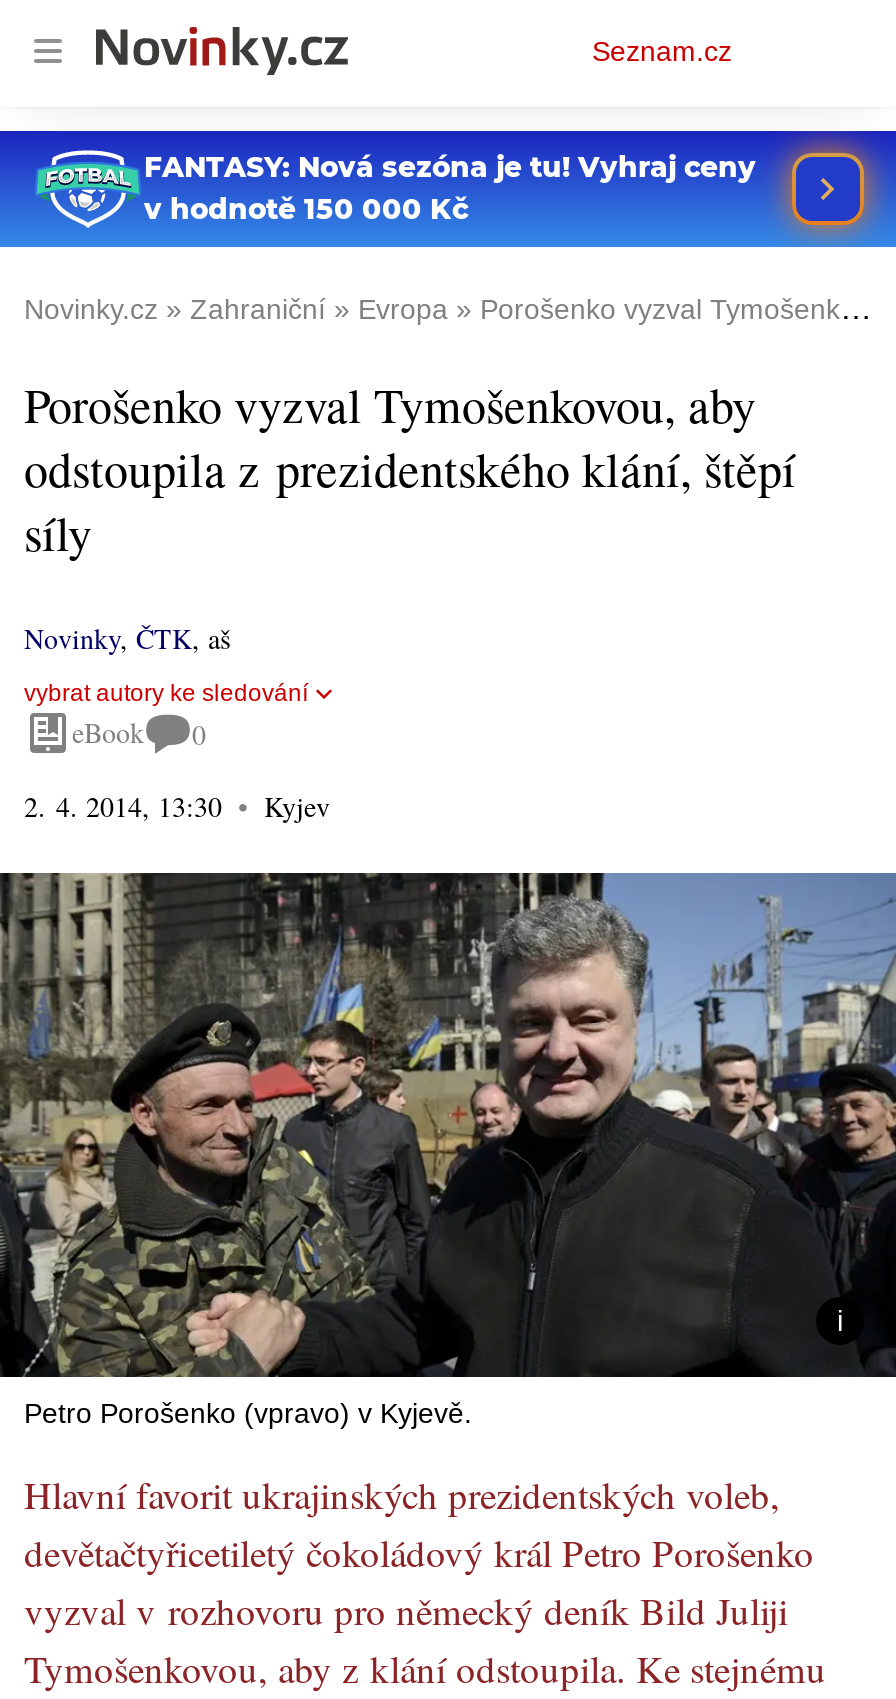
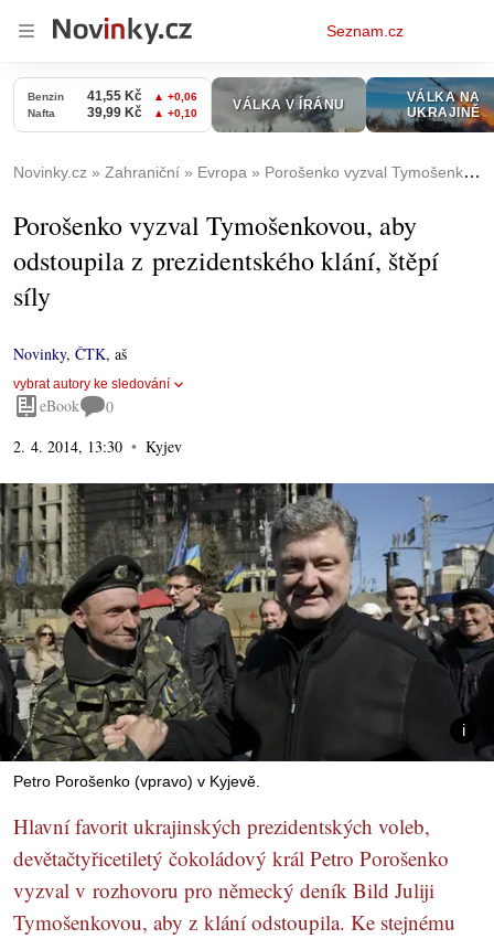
- [image]
+ [image]
